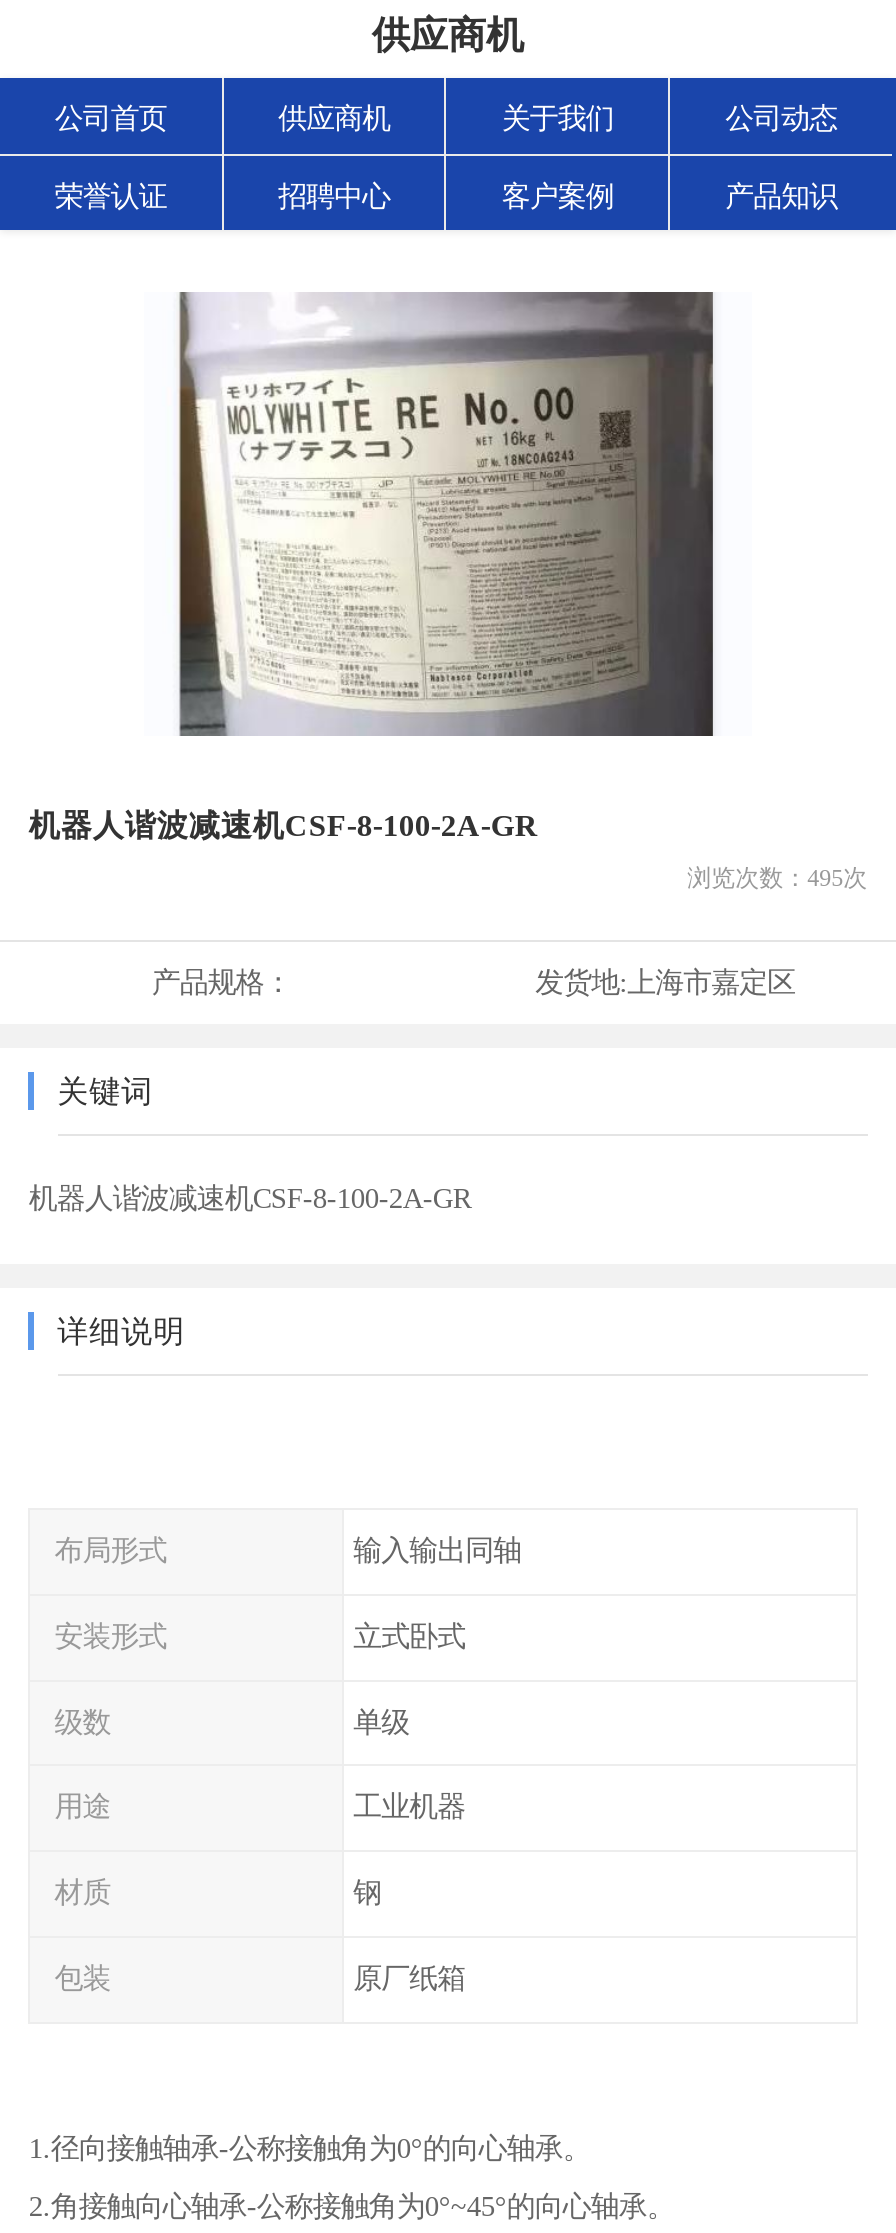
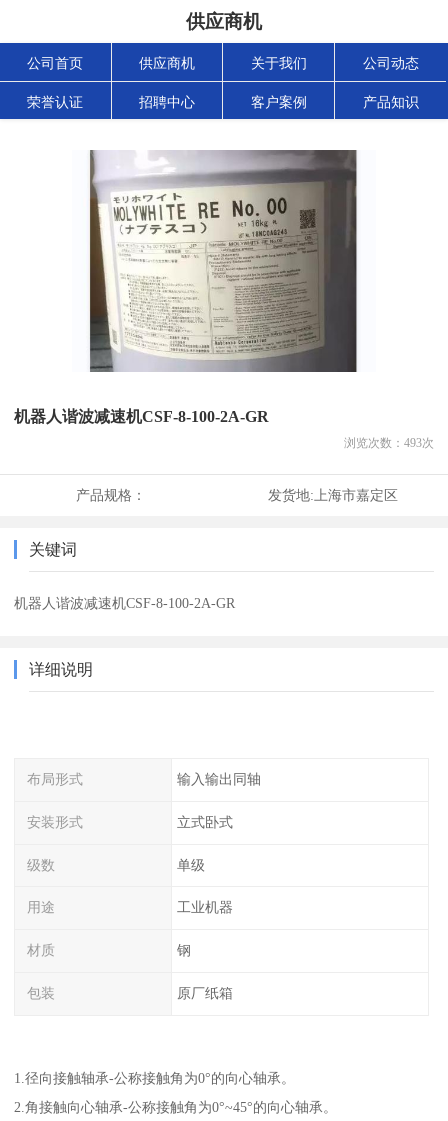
- 浏览次数：495次
+ 浏览次数：493次
